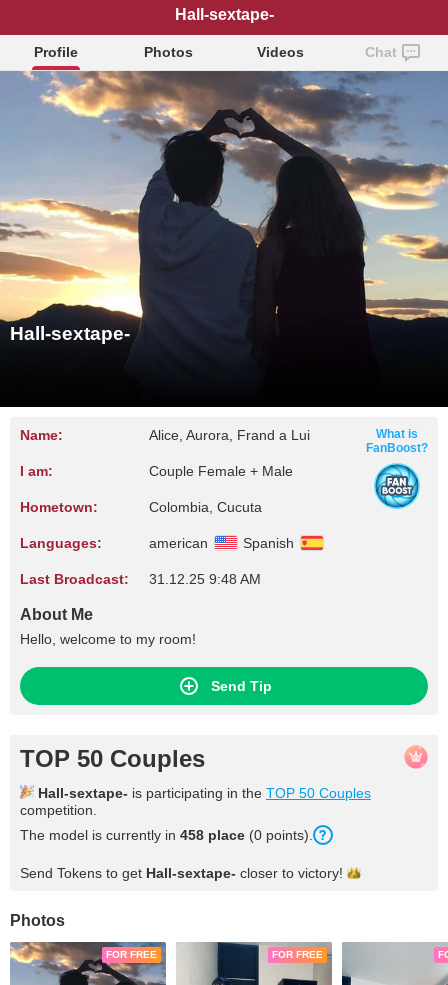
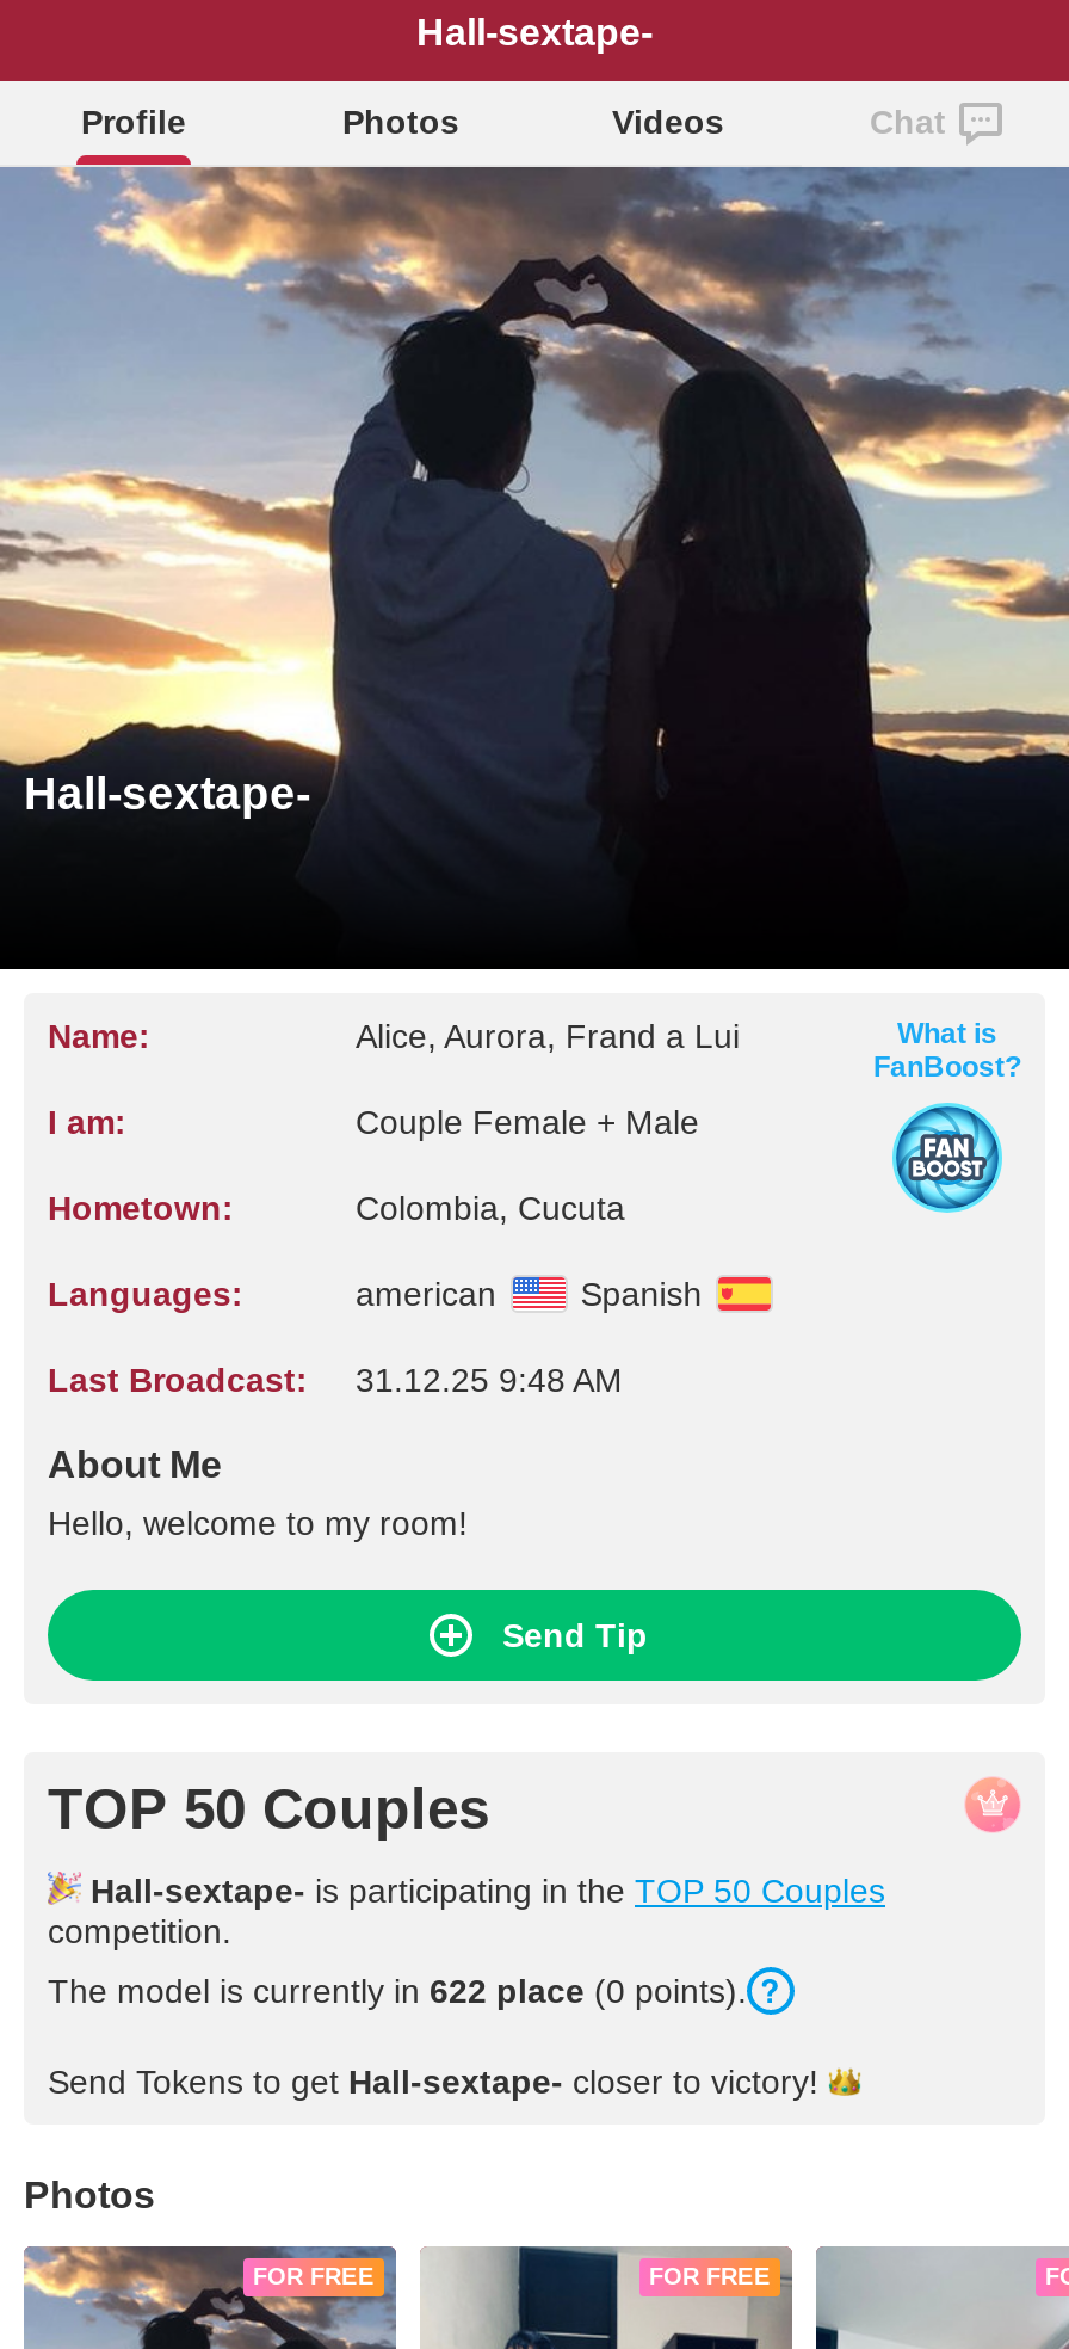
- The model is currently in 458 place (0 points).
+ The model is currently in 622 place (0 points).
